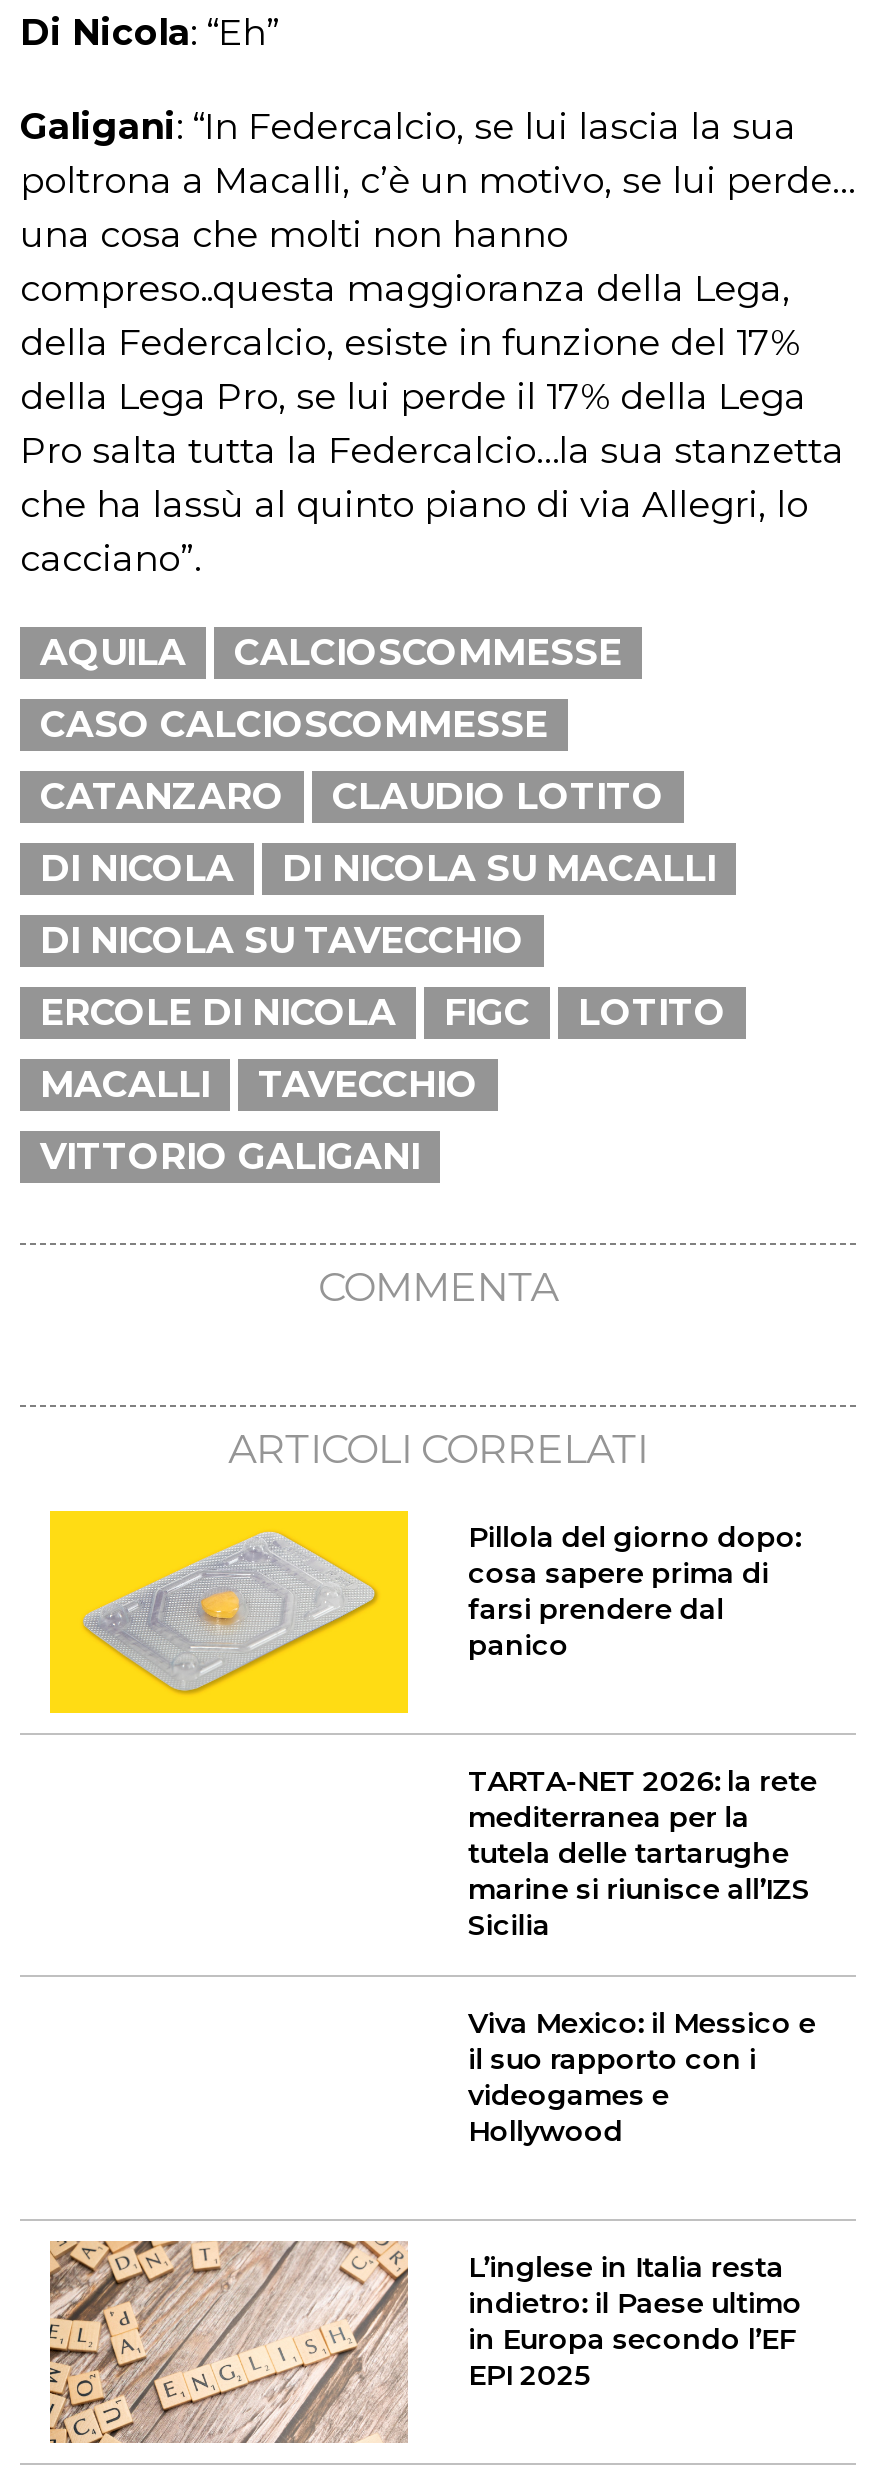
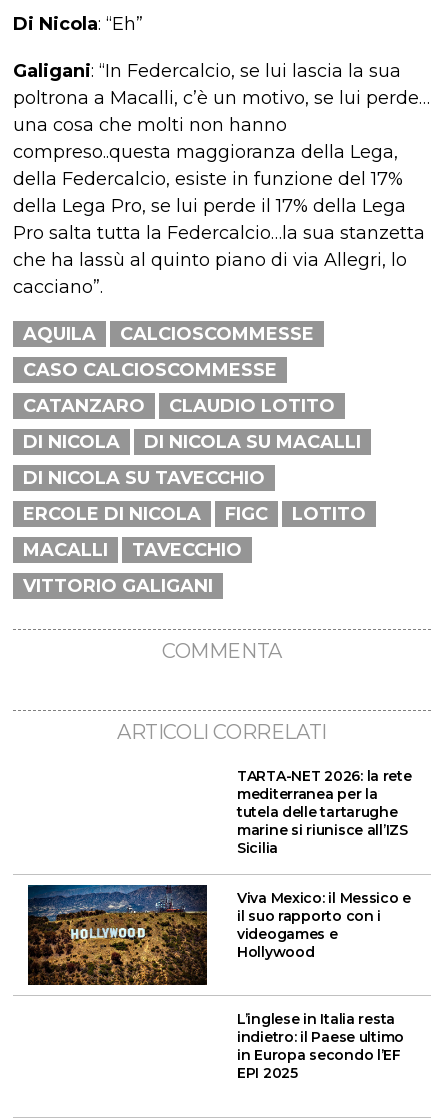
- [image]
- Pillola del giorno dopo:
- cosa sapere prima di
- farsi prendere dal
- panico

+ [image]

- [image]
